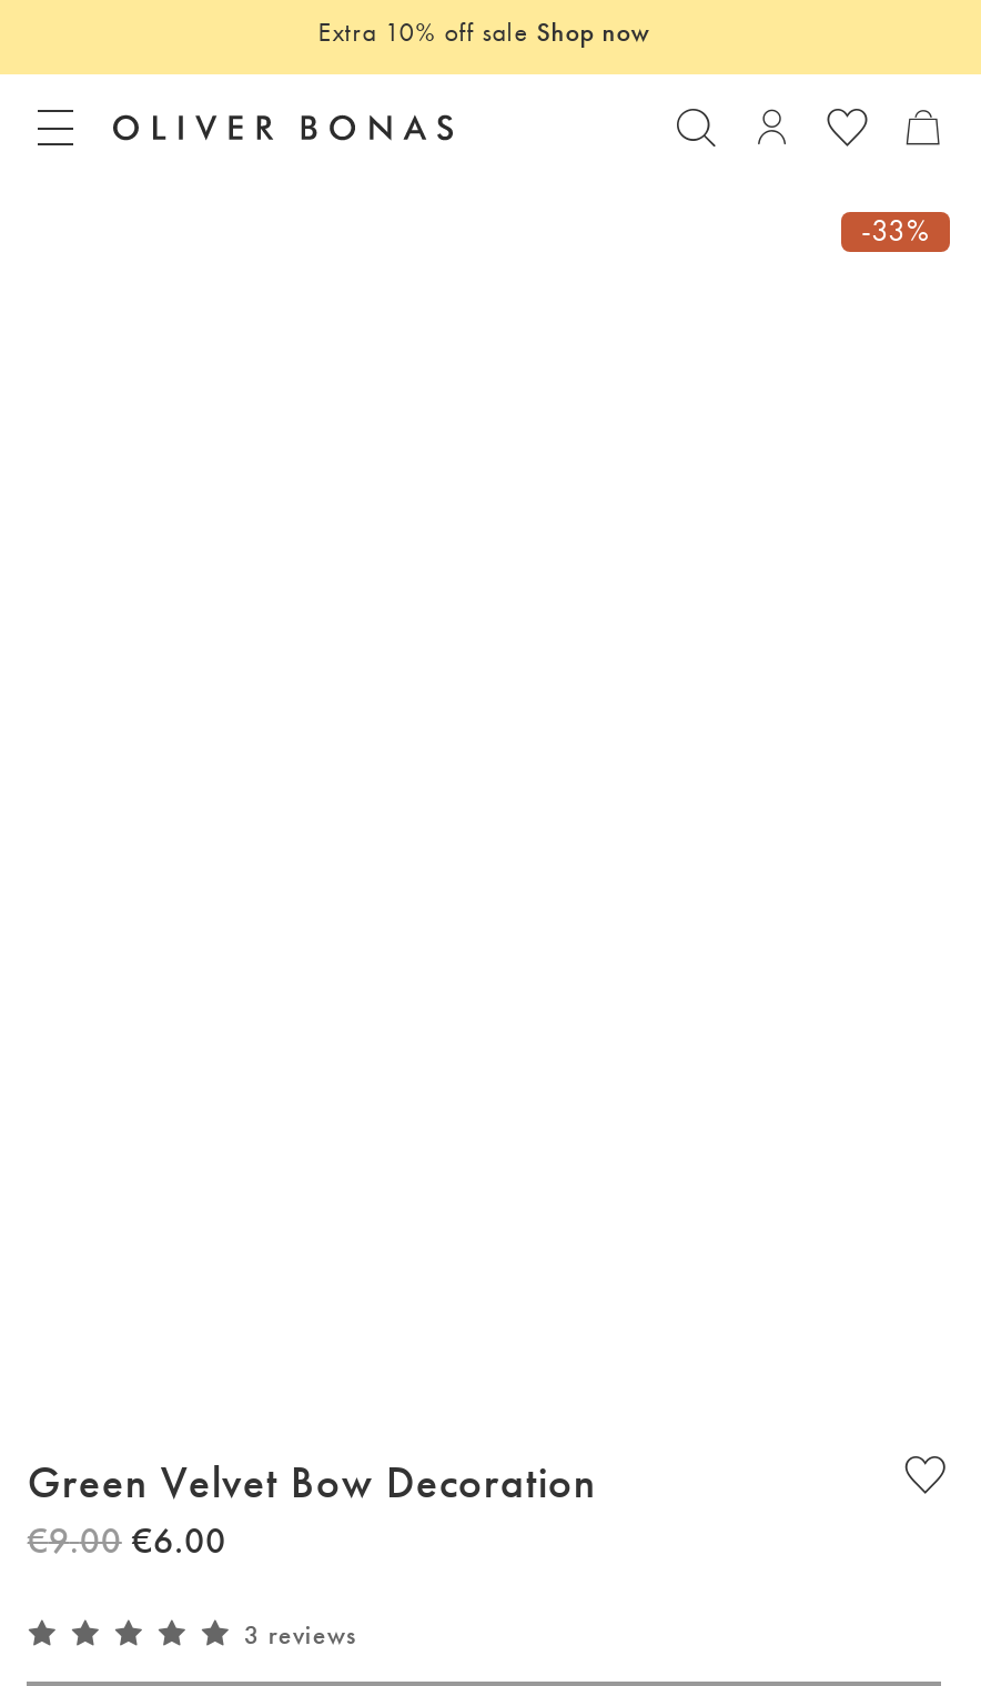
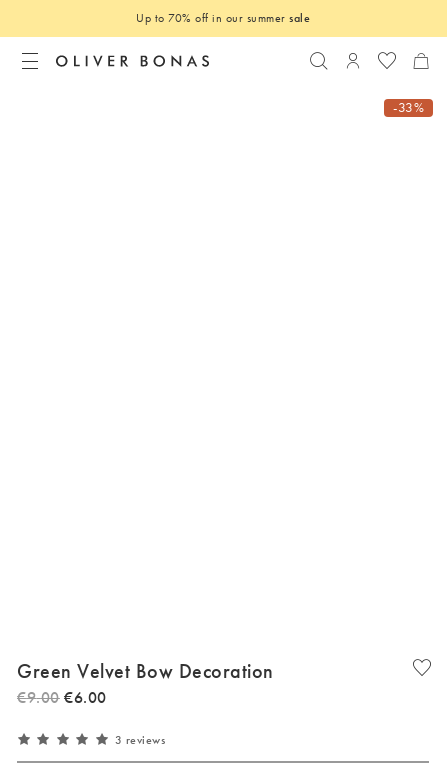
- Extra 10% off sale Shop now
+ Up to 70% off in our summer sale
